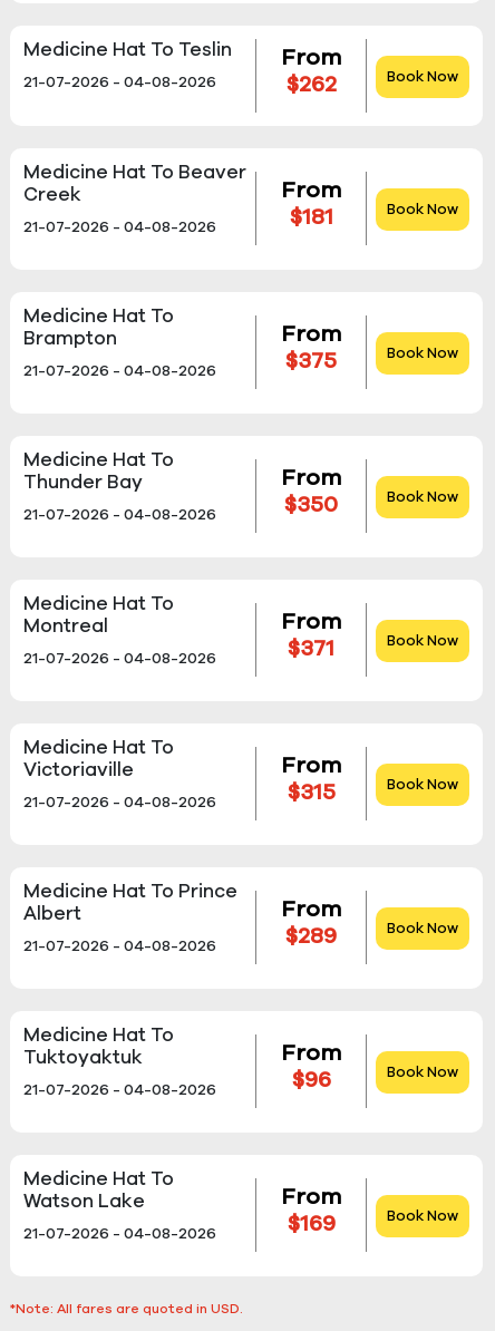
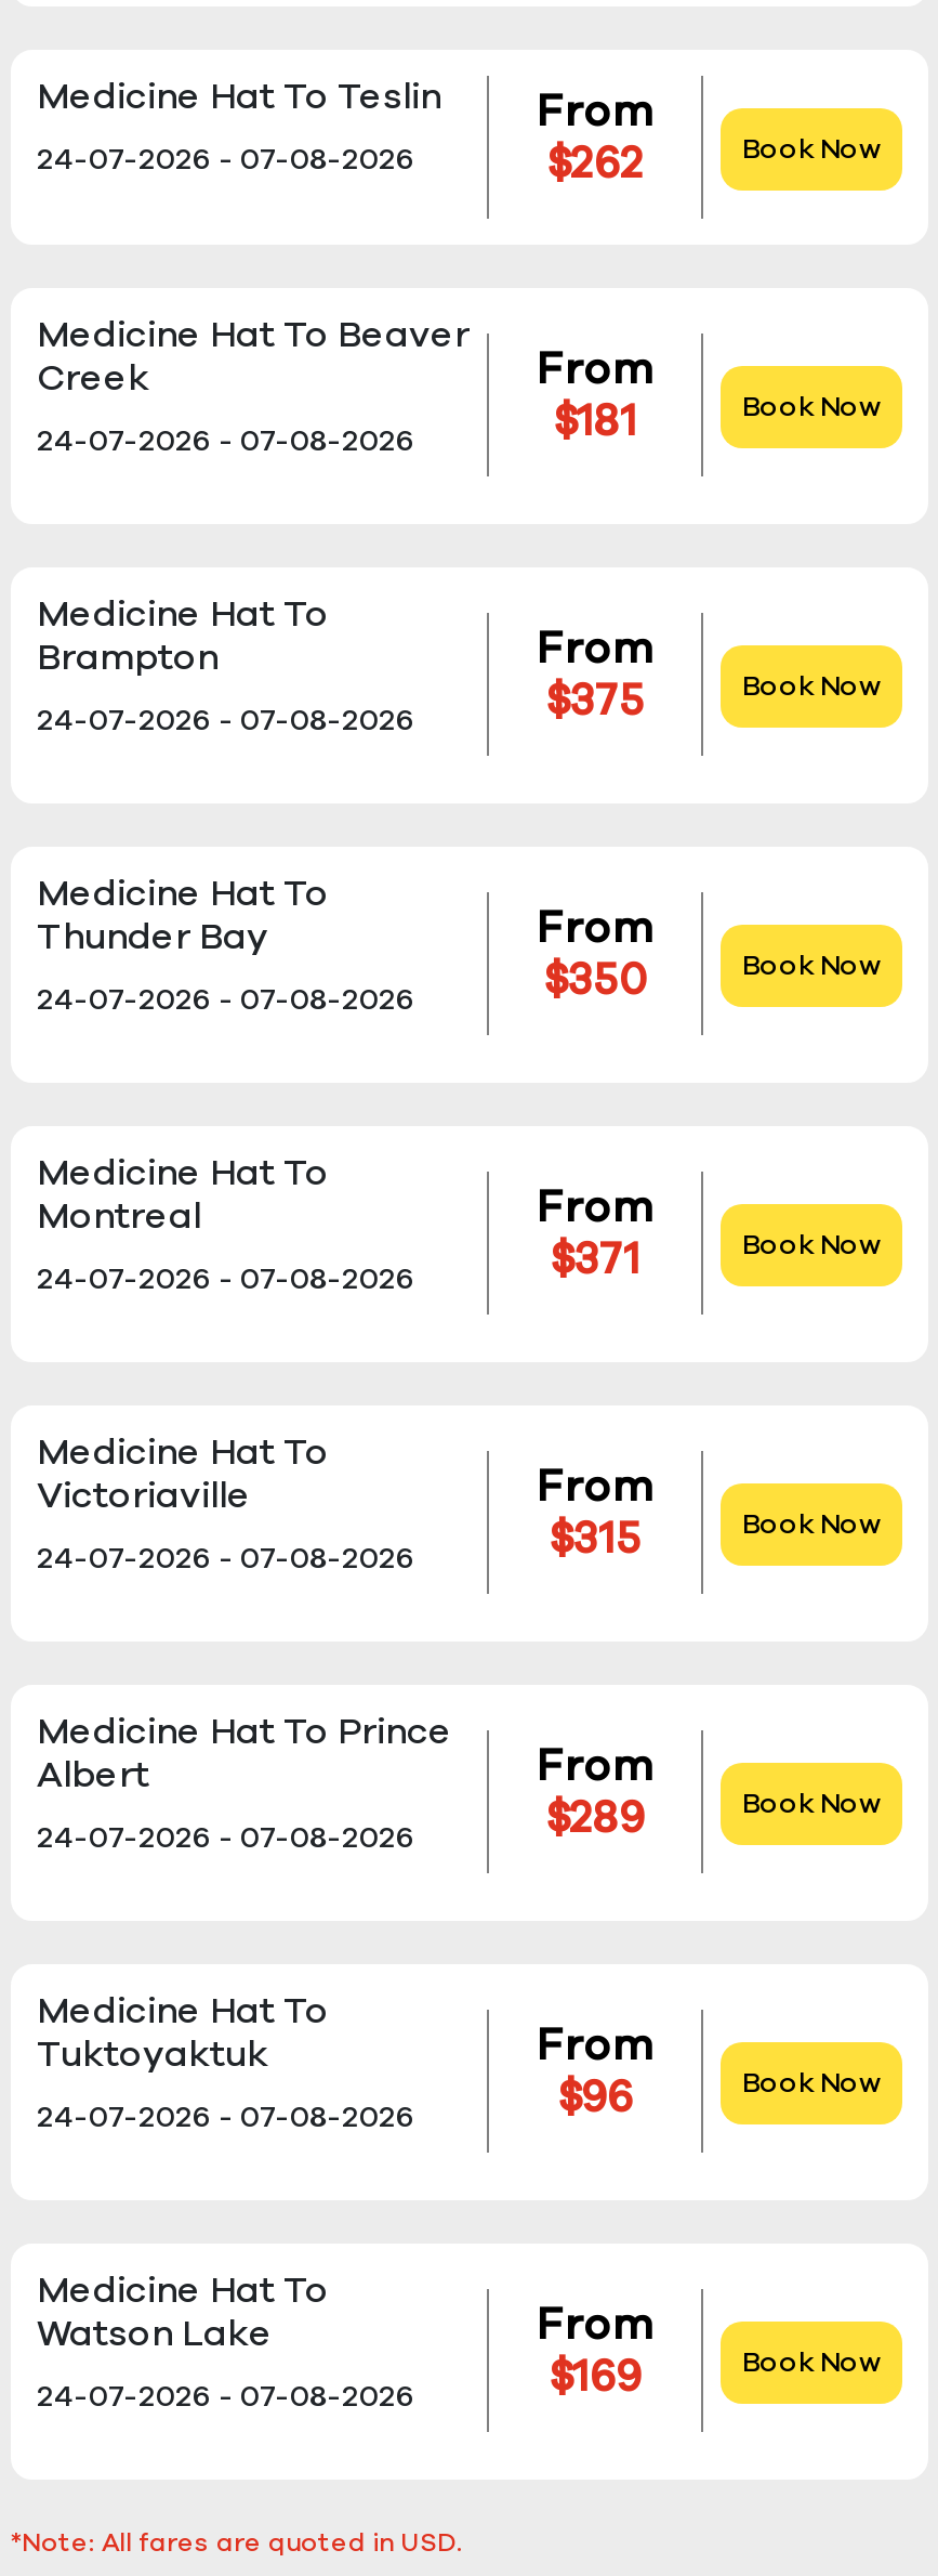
- 21-07-2026 - 04-08-2026
+ 24-07-2026 - 07-08-2026

- 21-07-2026 - 04-08-2026
+ 24-07-2026 - 07-08-2026

- 21-07-2026 - 04-08-2026
+ 24-07-2026 - 07-08-2026

- 21-07-2026 - 04-08-2026
+ 24-07-2026 - 07-08-2026

- 21-07-2026 - 04-08-2026
+ 24-07-2026 - 07-08-2026

- 21-07-2026 - 04-08-2026
+ 24-07-2026 - 07-08-2026

- 21-07-2026 - 04-08-2026
+ 24-07-2026 - 07-08-2026

- 21-07-2026 - 04-08-2026
+ 24-07-2026 - 07-08-2026

- 21-07-2026 - 04-08-2026
+ 24-07-2026 - 07-08-2026
